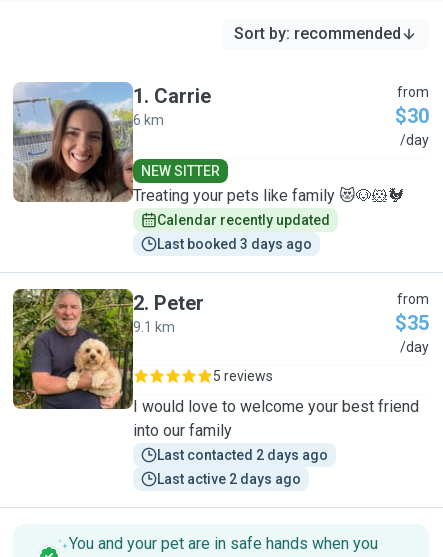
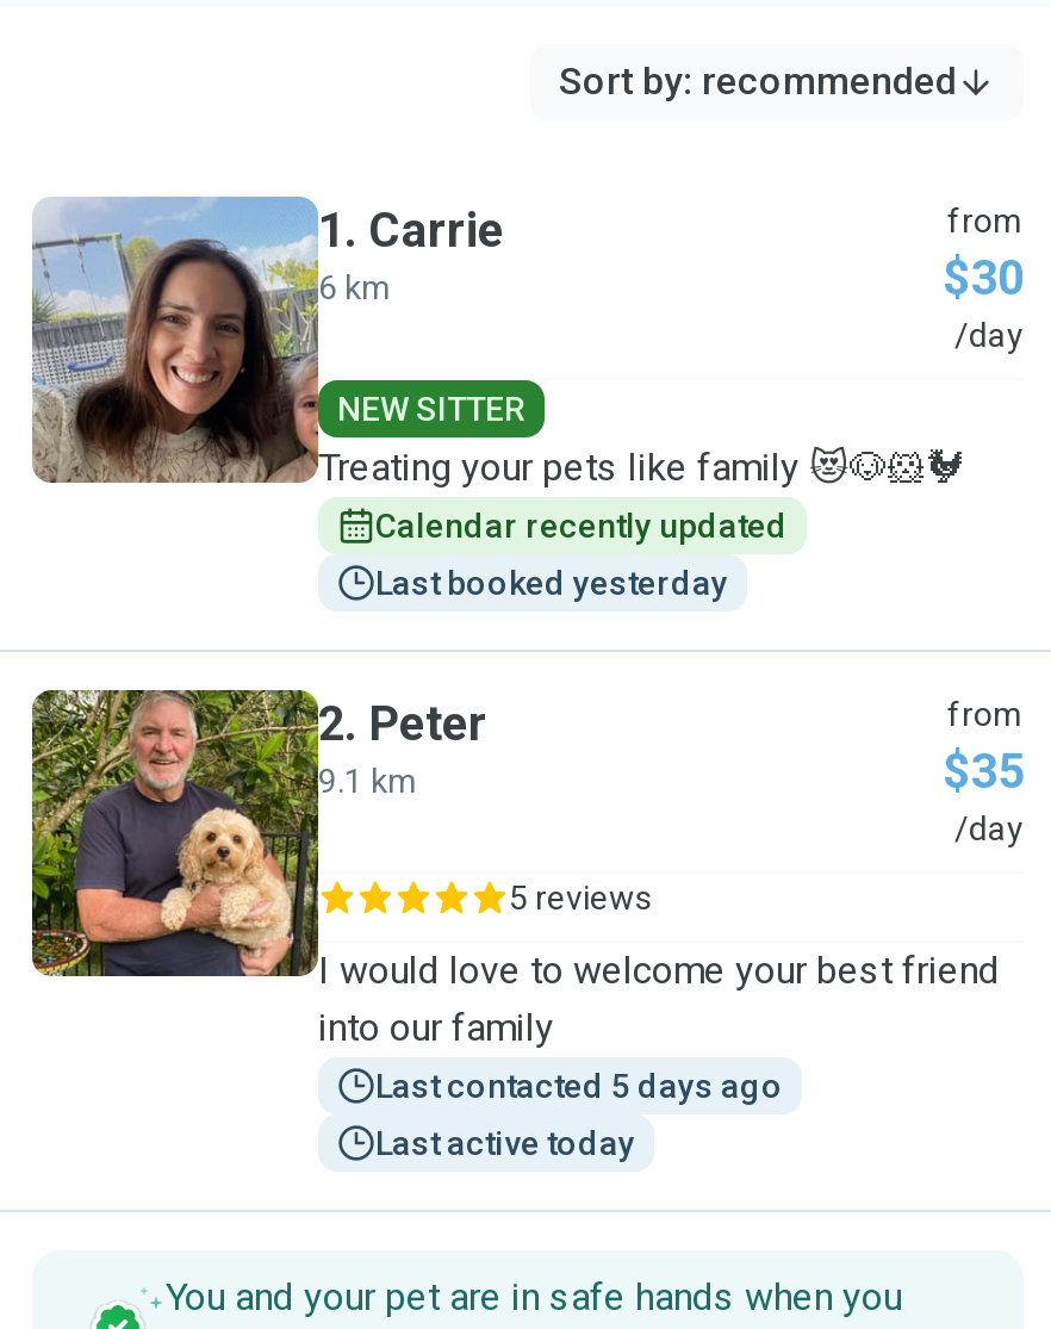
- Last booked 3 days ago
+ Last booked yesterday

- Last contacted 2 days ago
+ Last contacted 5 days ago

- Last active 2 days ago
+ Last active today
